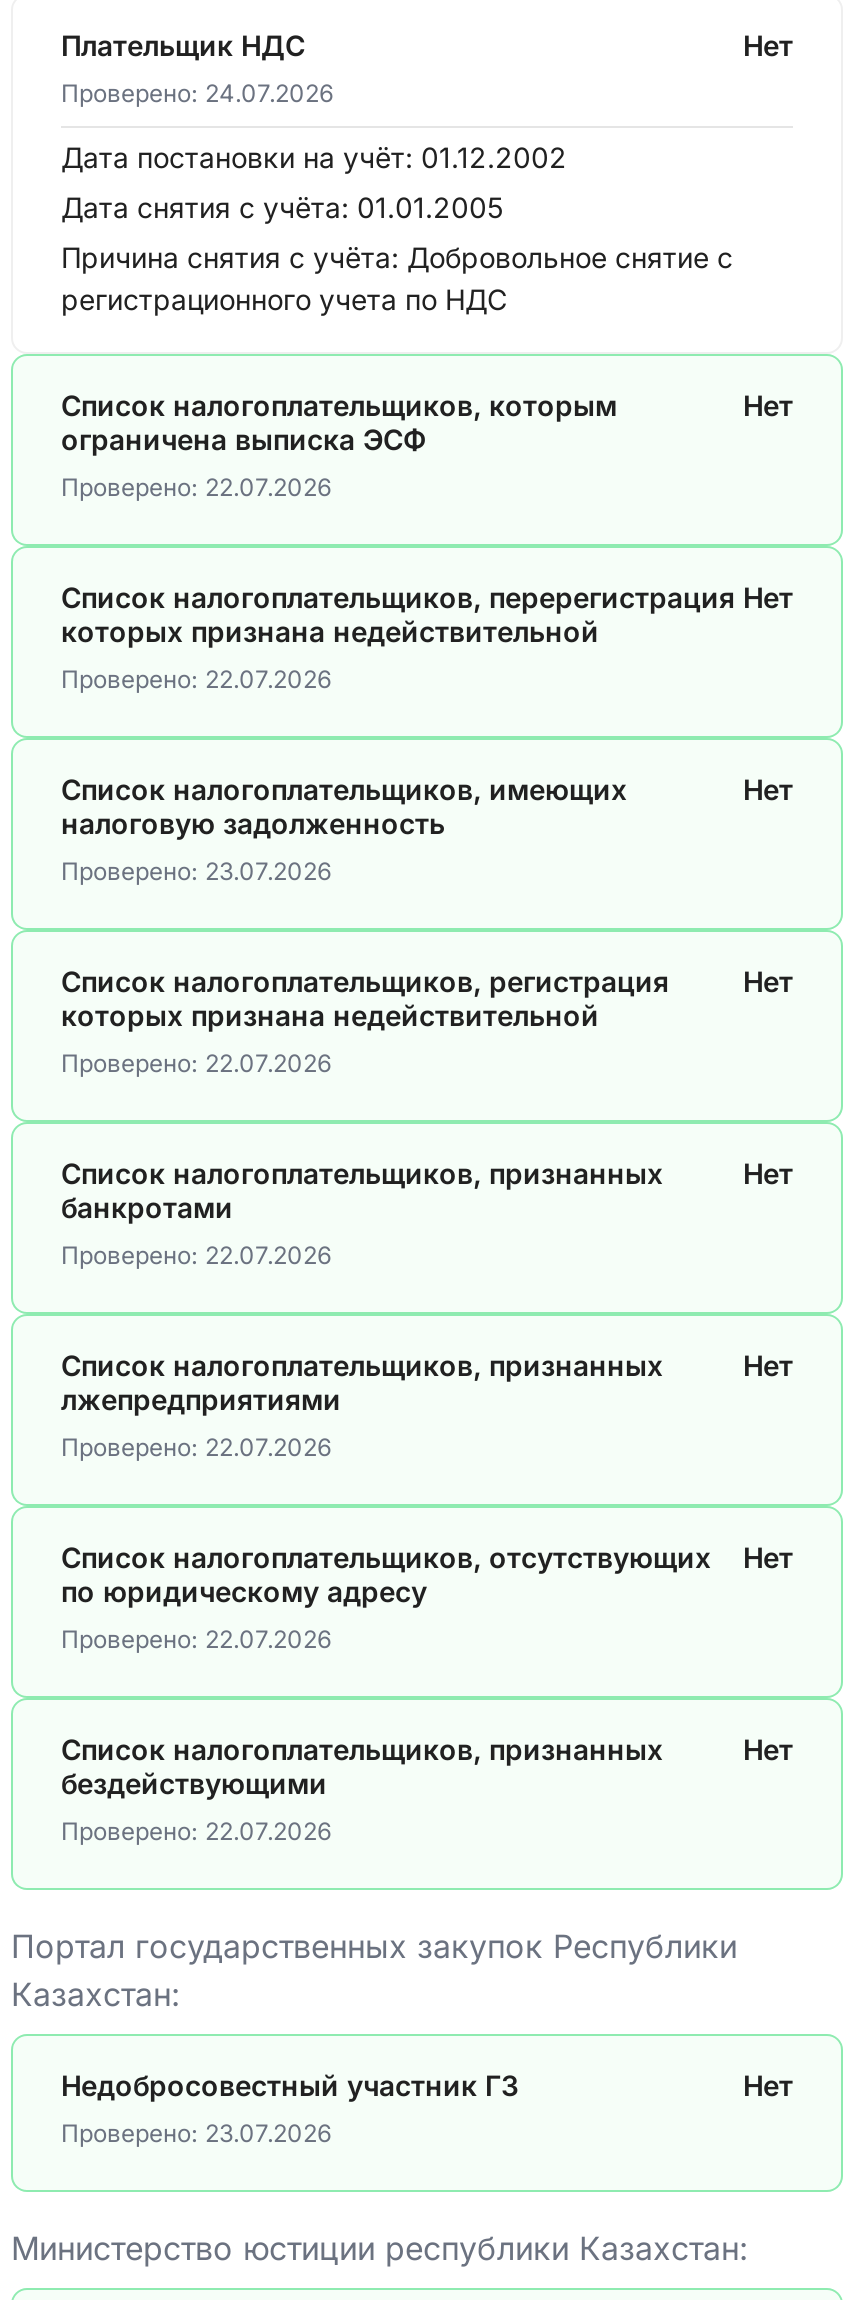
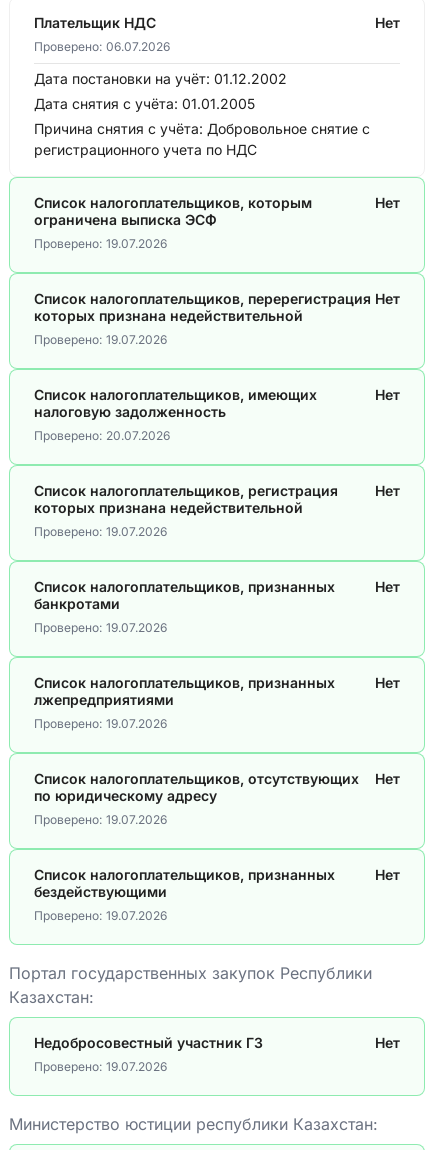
- Проверено: 24.07.2026
+ Проверено: 06.07.2026

- Проверено: 22.07.2026
+ Проверено: 19.07.2026

- Проверено: 22.07.2026
+ Проверено: 19.07.2026

- Проверено: 23.07.2026
+ Проверено: 20.07.2026

- Проверено: 22.07.2026
+ Проверено: 19.07.2026

- Проверено: 22.07.2026
+ Проверено: 19.07.2026

- Проверено: 22.07.2026
+ Проверено: 19.07.2026

- Проверено: 22.07.2026
+ Проверено: 19.07.2026

- Проверено: 22.07.2026
+ Проверено: 19.07.2026

- Проверено: 23.07.2026
+ Проверено: 19.07.2026
